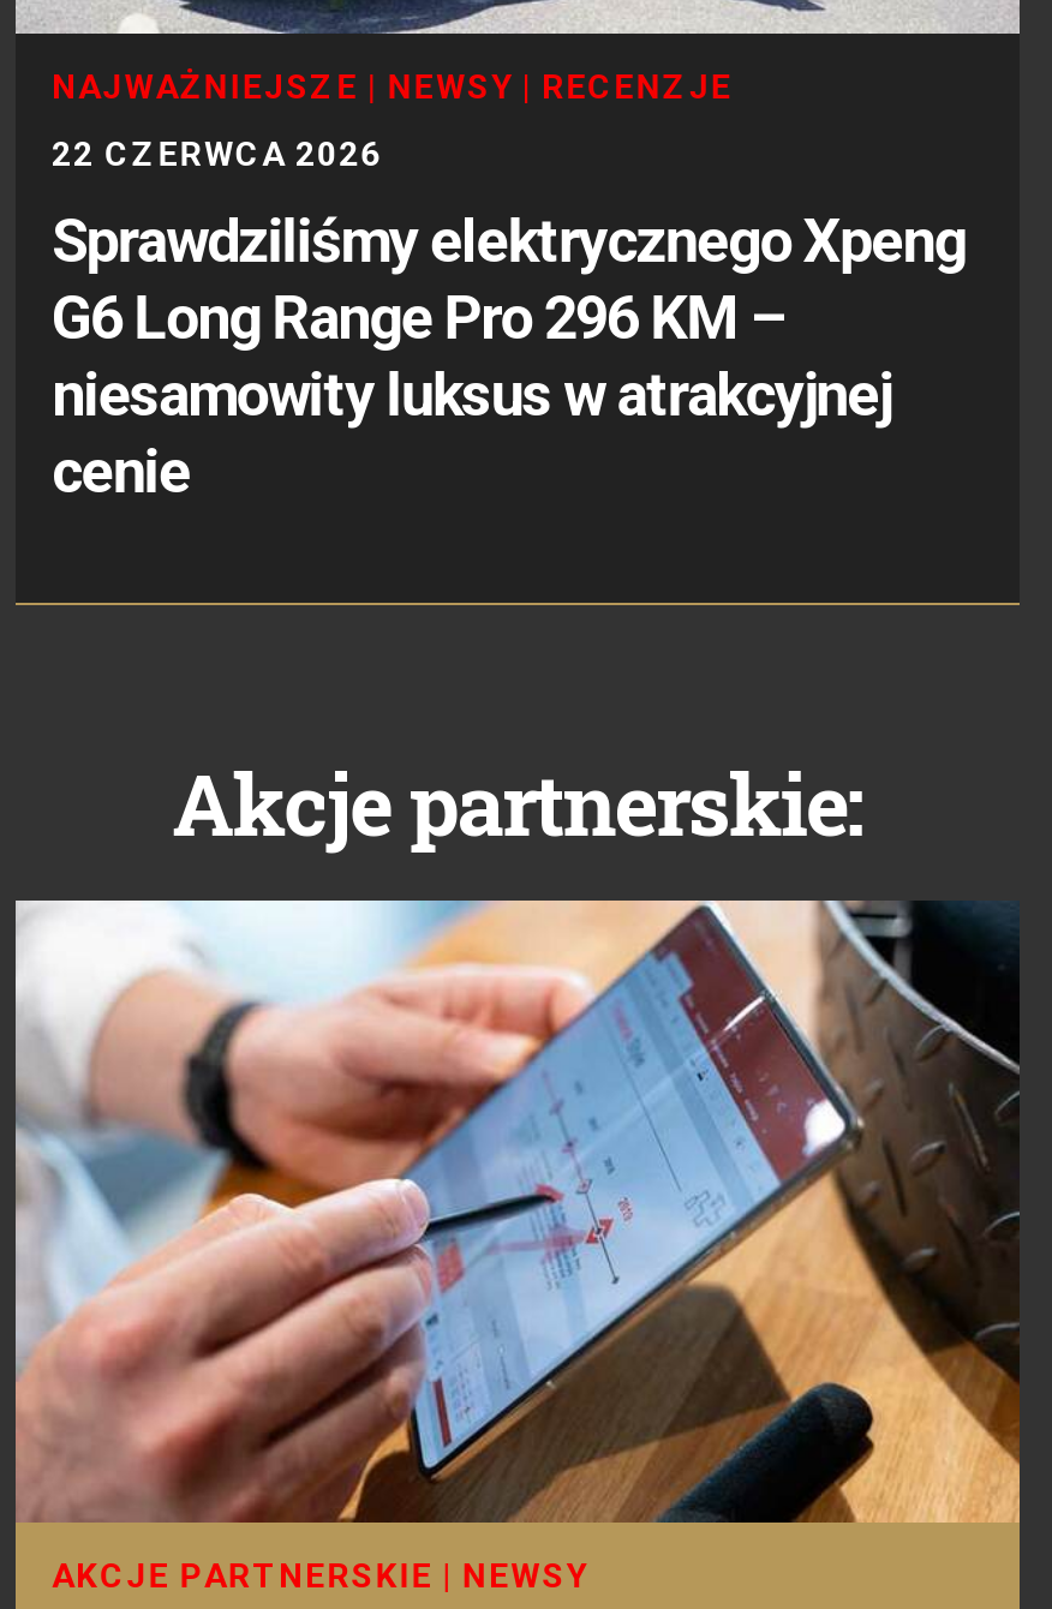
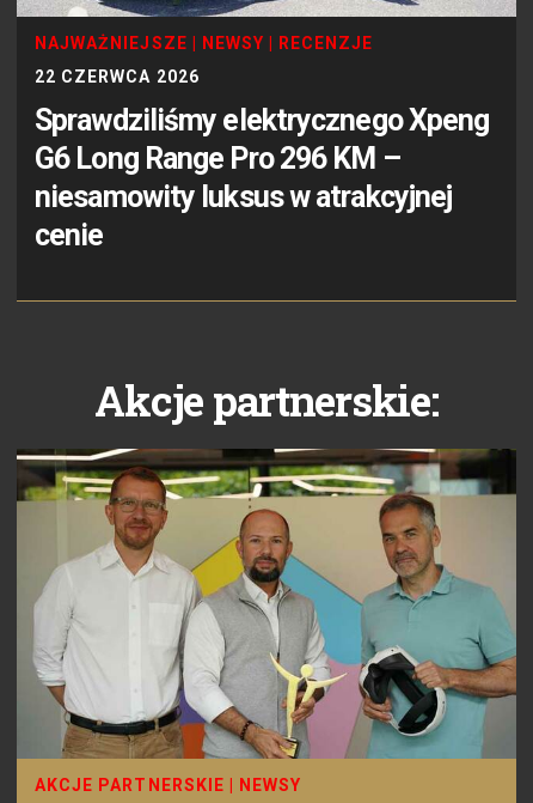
- [image]
+ [image]
